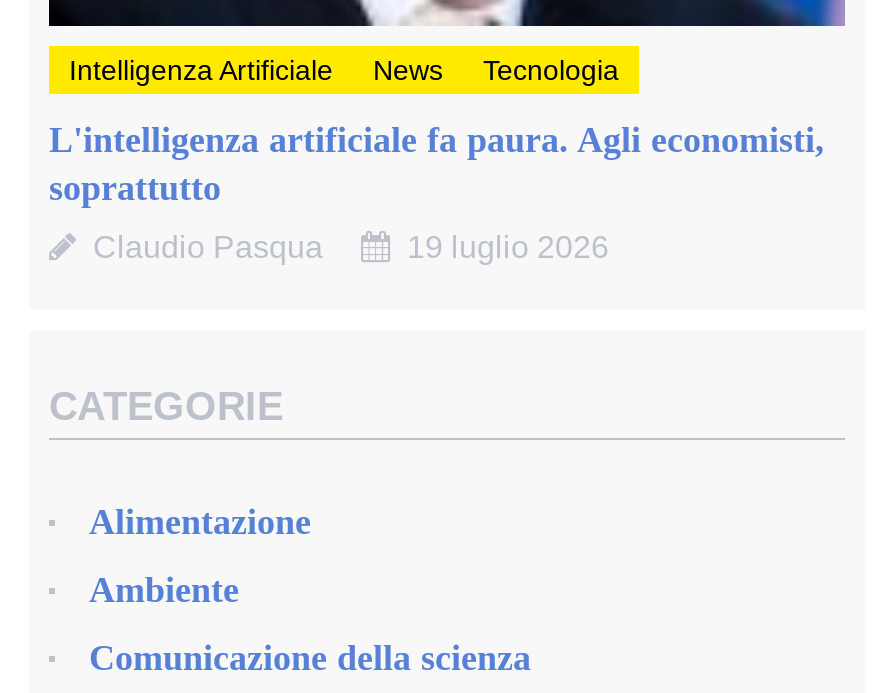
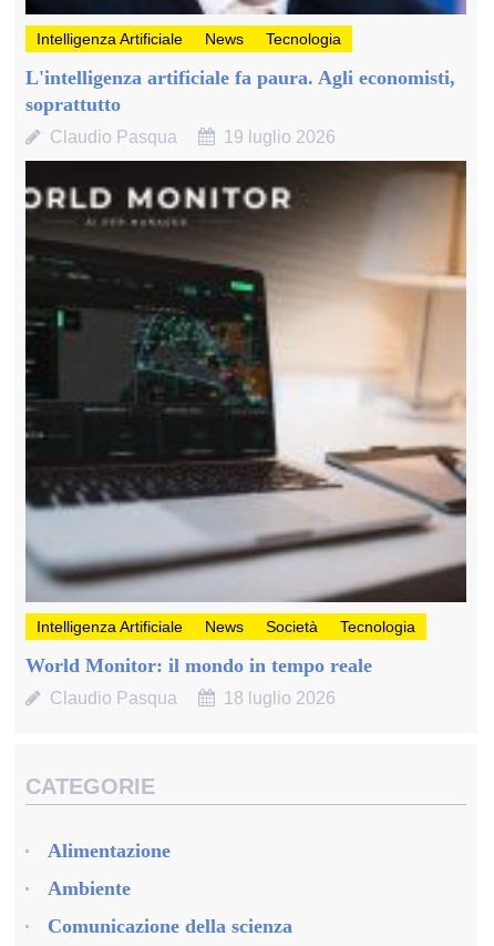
+ [image]
+ Intelligenza Artificiale
+ News
+ Società
+ Tecnologia
+ World Monitor: il mondo in tempo reale
+ Claudio Pasqua
+ 18 luglio 2026
